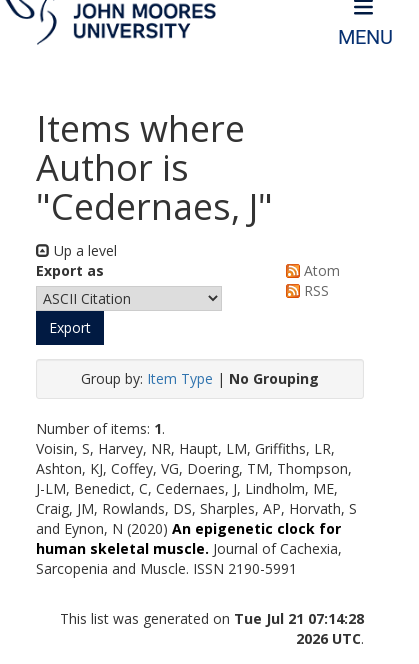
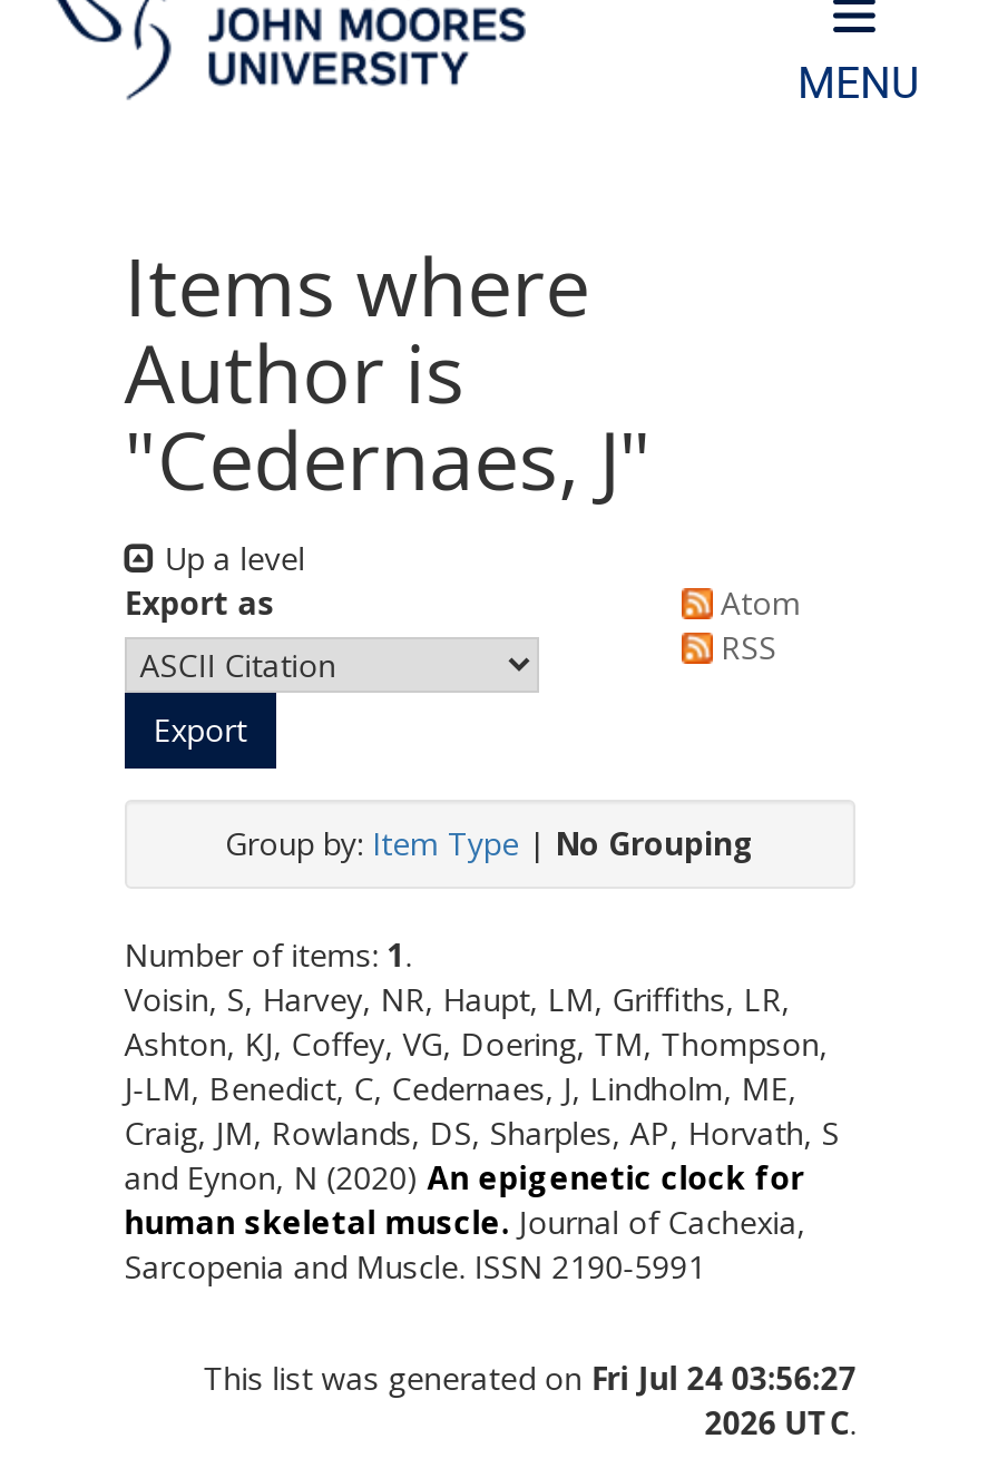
- This list was generated on Tue Jul 21 07:14:28
+ This list was generated on Fri Jul 24 03:56:27
